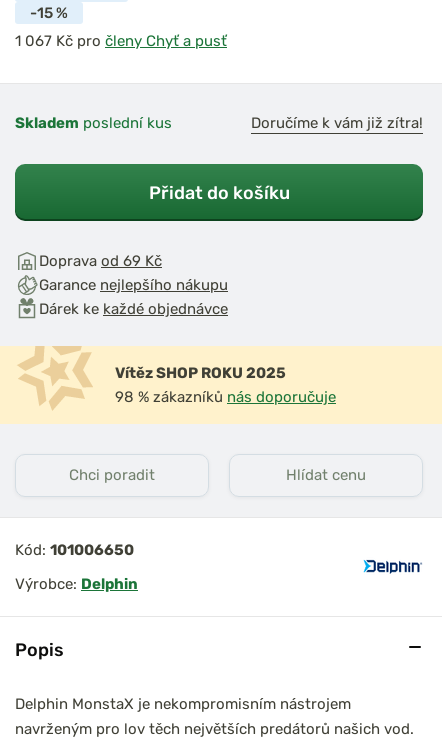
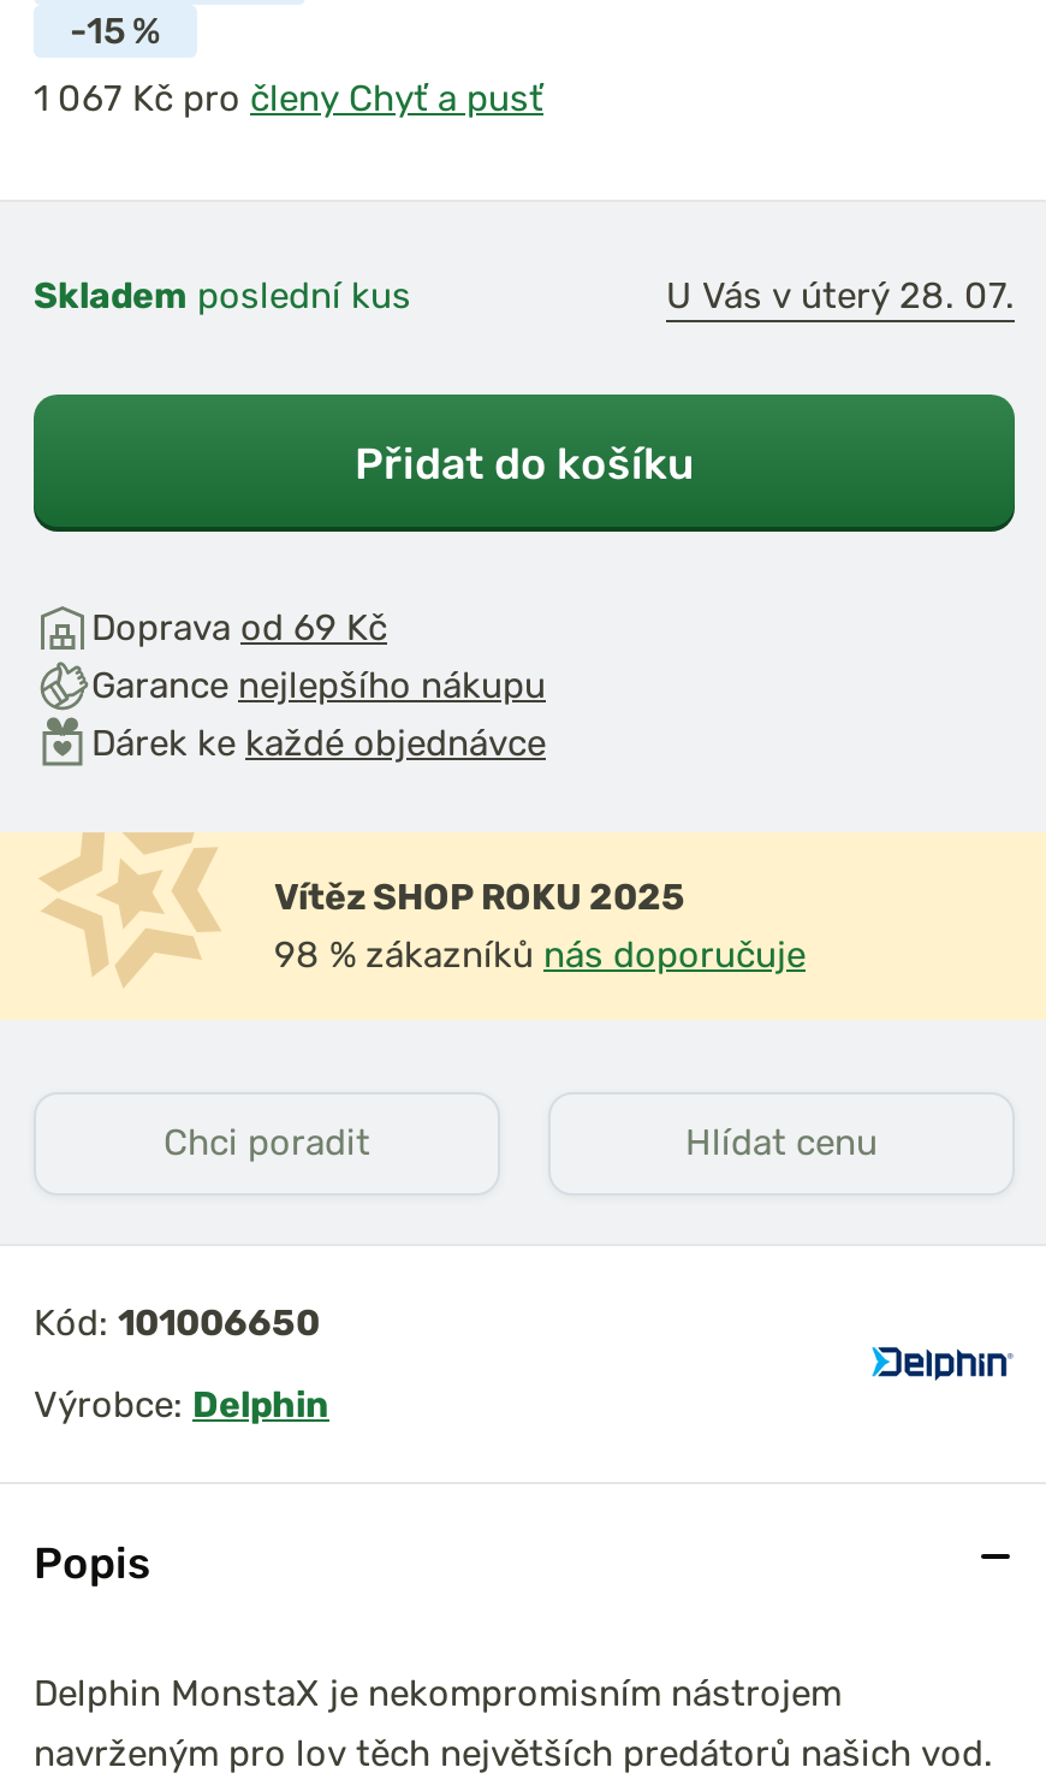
- Doručíme k vám již zítra!
+ U Vás v úterý 28. 07.
